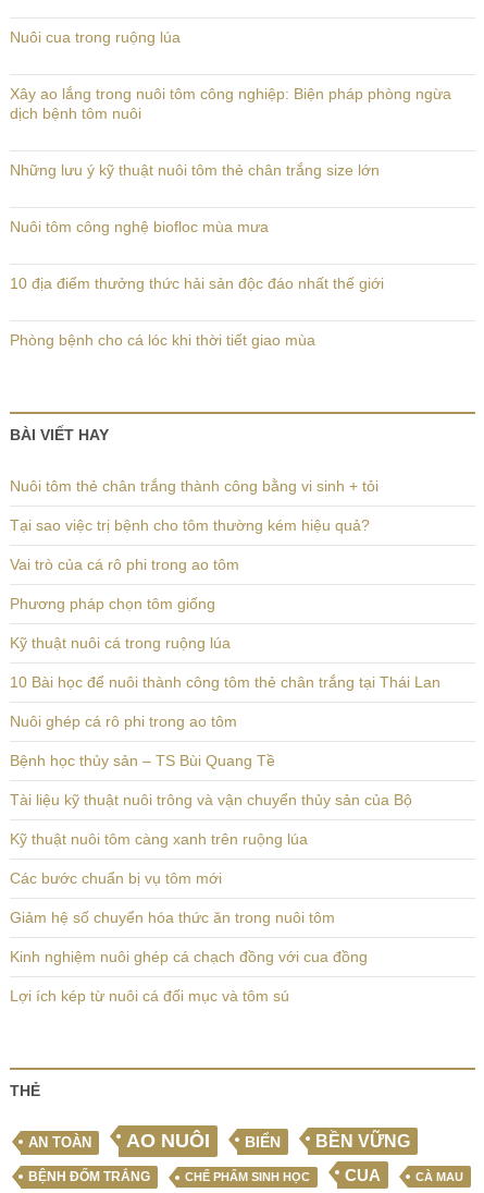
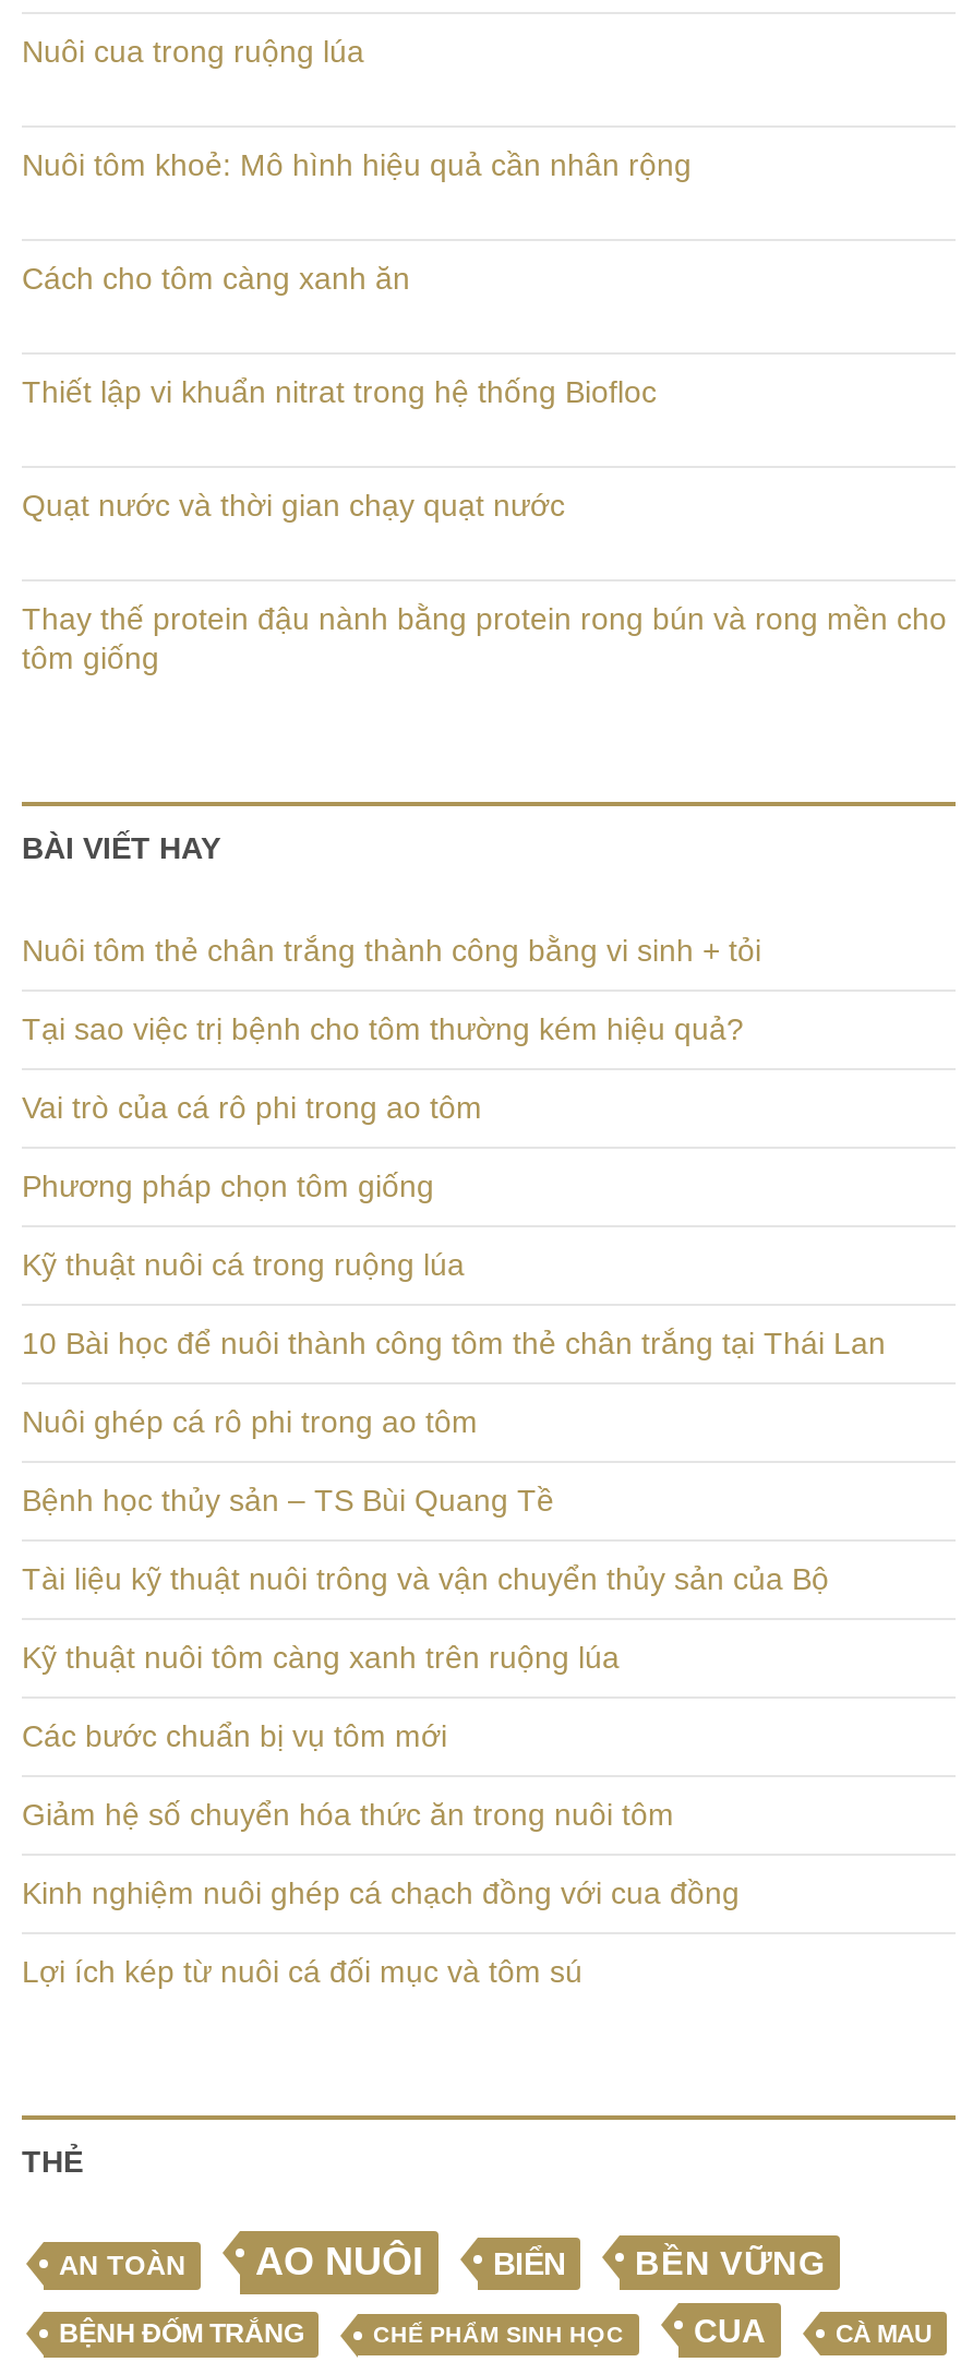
- Xây ao lắng trong nuôi tôm công nghiệp: Biện pháp phòng ngừa
- dịch bệnh tôm nuôi
+ Nuôi tôm khoẻ: Mô hình hiệu quả cần nhân rộng

- Những lưu ý kỹ thuật nuôi tôm thẻ chân trắng size lớn
+ Cách cho tôm càng xanh ăn

- Nuôi tôm công nghệ biofloc mùa mưa
+ Thiết lập vi khuẩn nitrat trong hệ thống Biofloc

- 10 địa điểm thưởng thức hải sản độc đáo nhất thế giới
+ Quạt nước và thời gian chạy quạt nước

- Phòng bệnh cho cá lóc khi thời tiết giao mùa
+ Thay thế protein đậu nành bằng protein rong bún và rong mền cho
+ tôm giống
